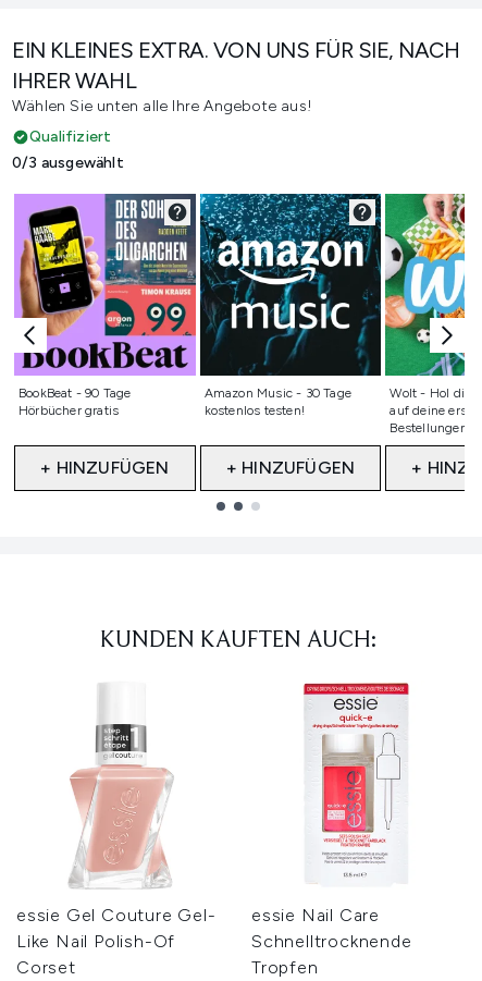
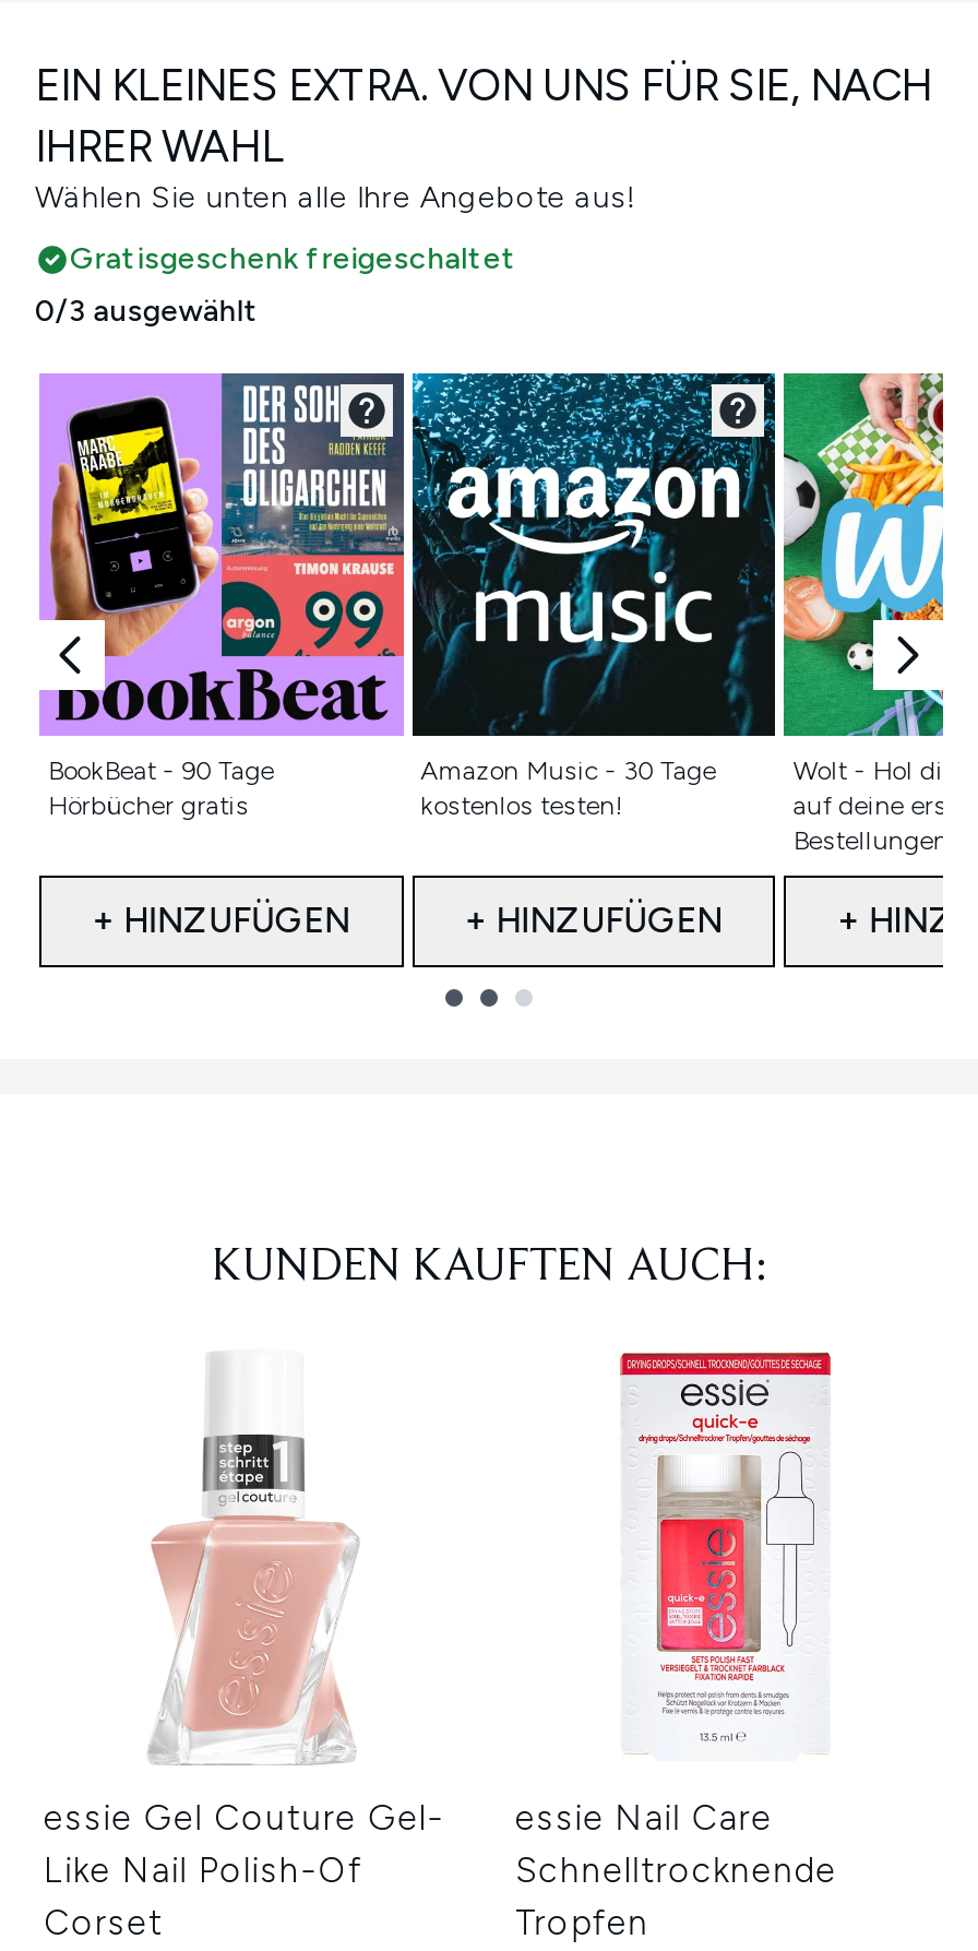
- Qualifiziert
+ Gratisgeschenk freigeschaltet
